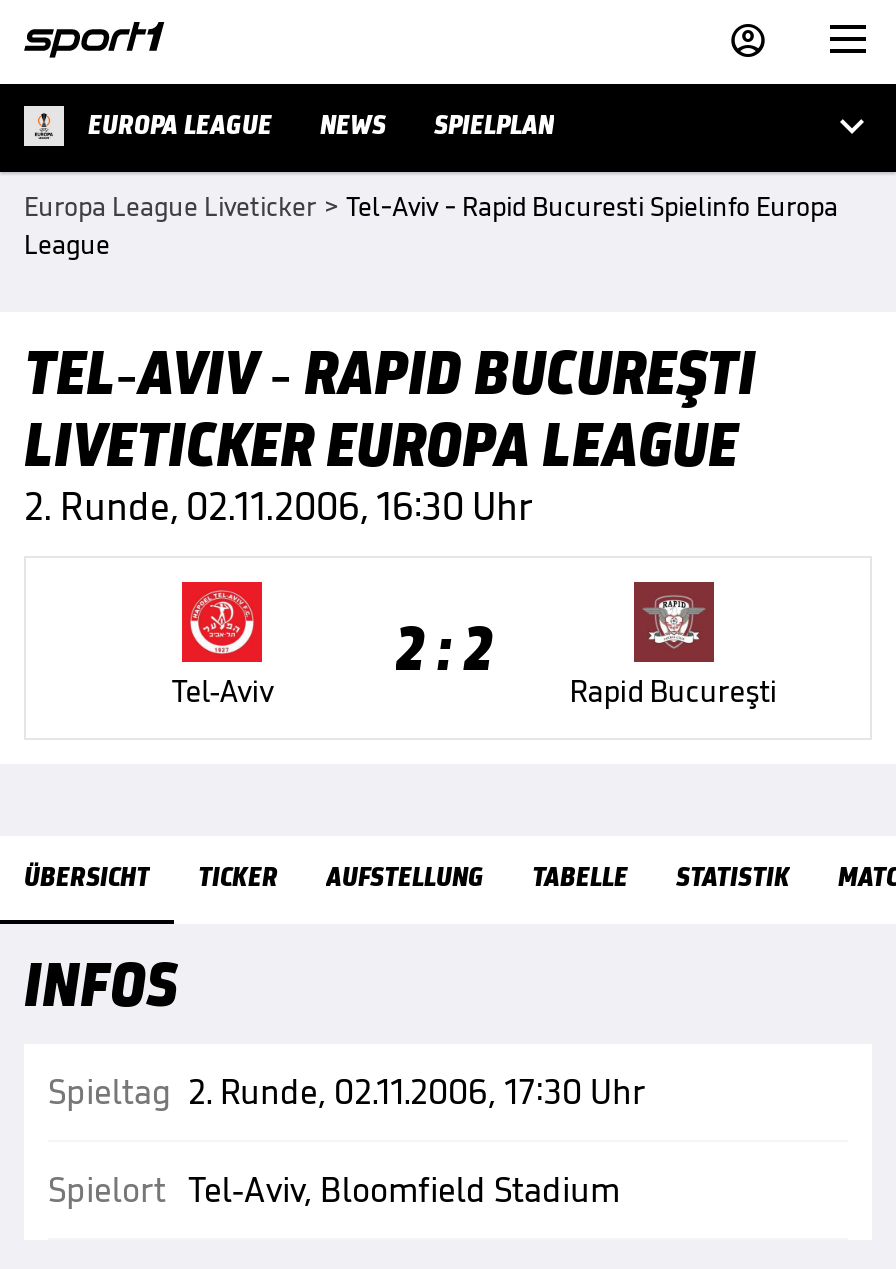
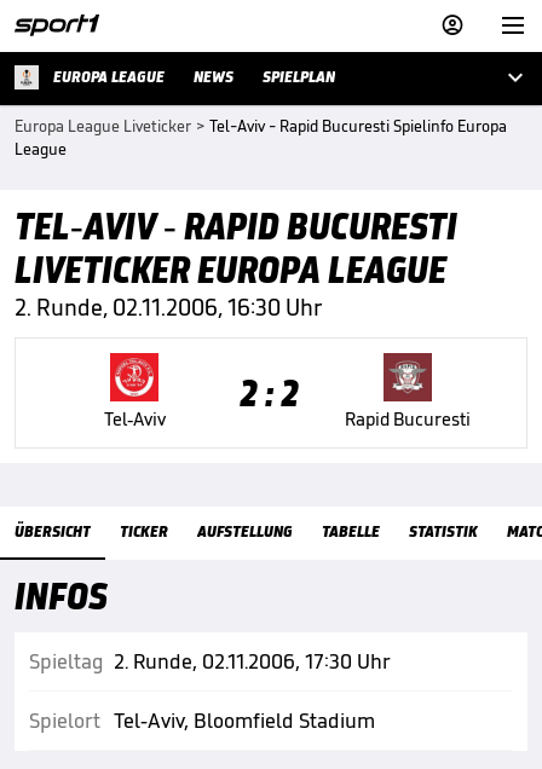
- TEL-AVIV - RAPID BUCUREŞTI
+ TEL-AVIV - RAPID BUCURESTI

- Rapid Bucureşti
+ Rapid Bucuresti
